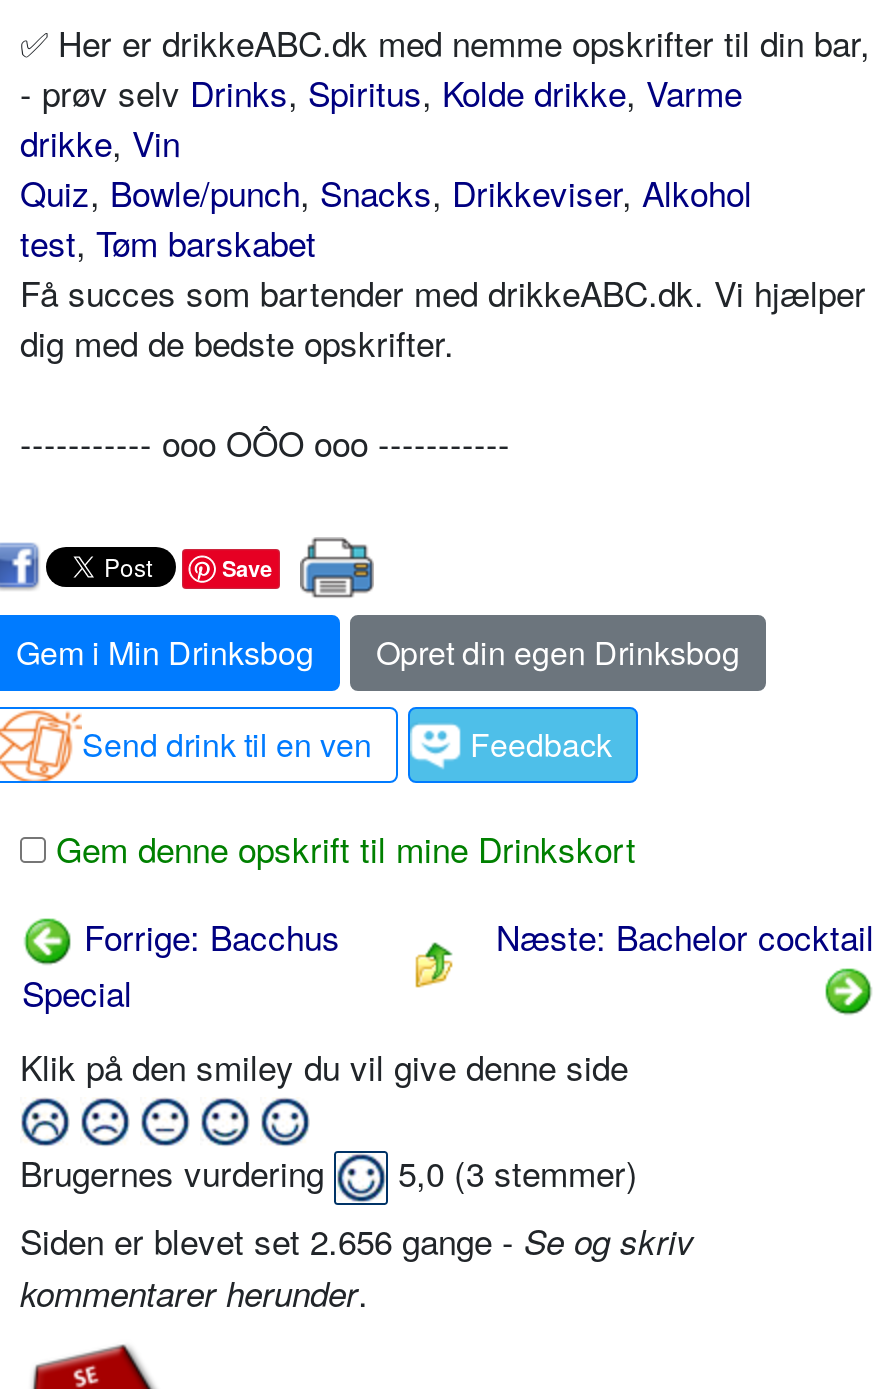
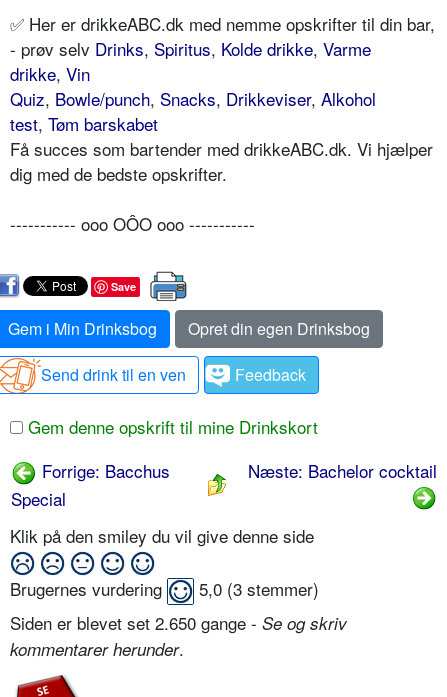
- Siden er blevet set 2.656 gange - Se og skriv
+ Siden er blevet set 2.650 gange - Se og skriv
